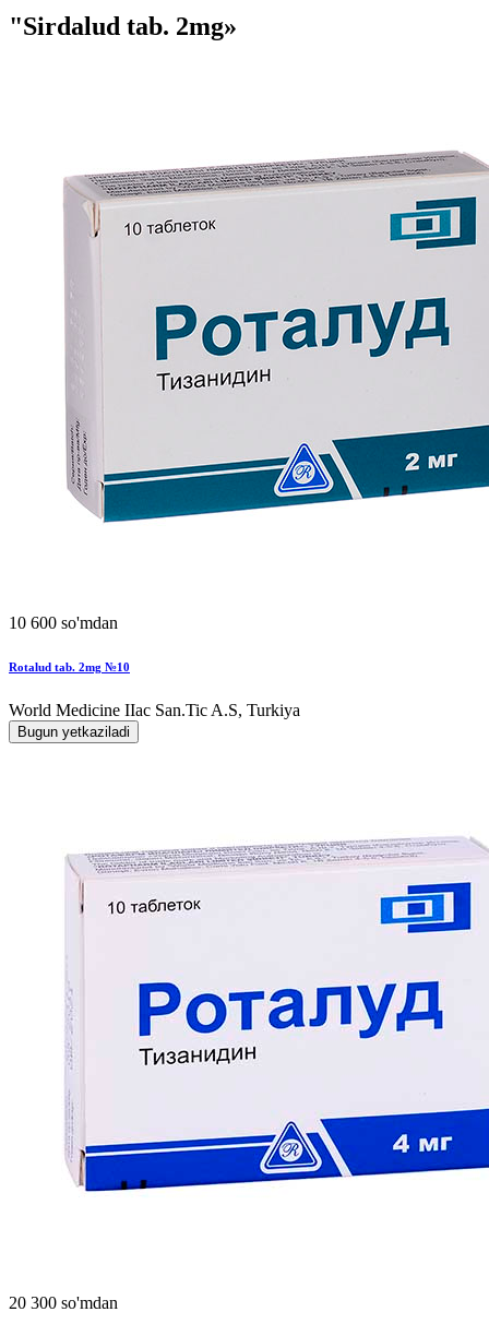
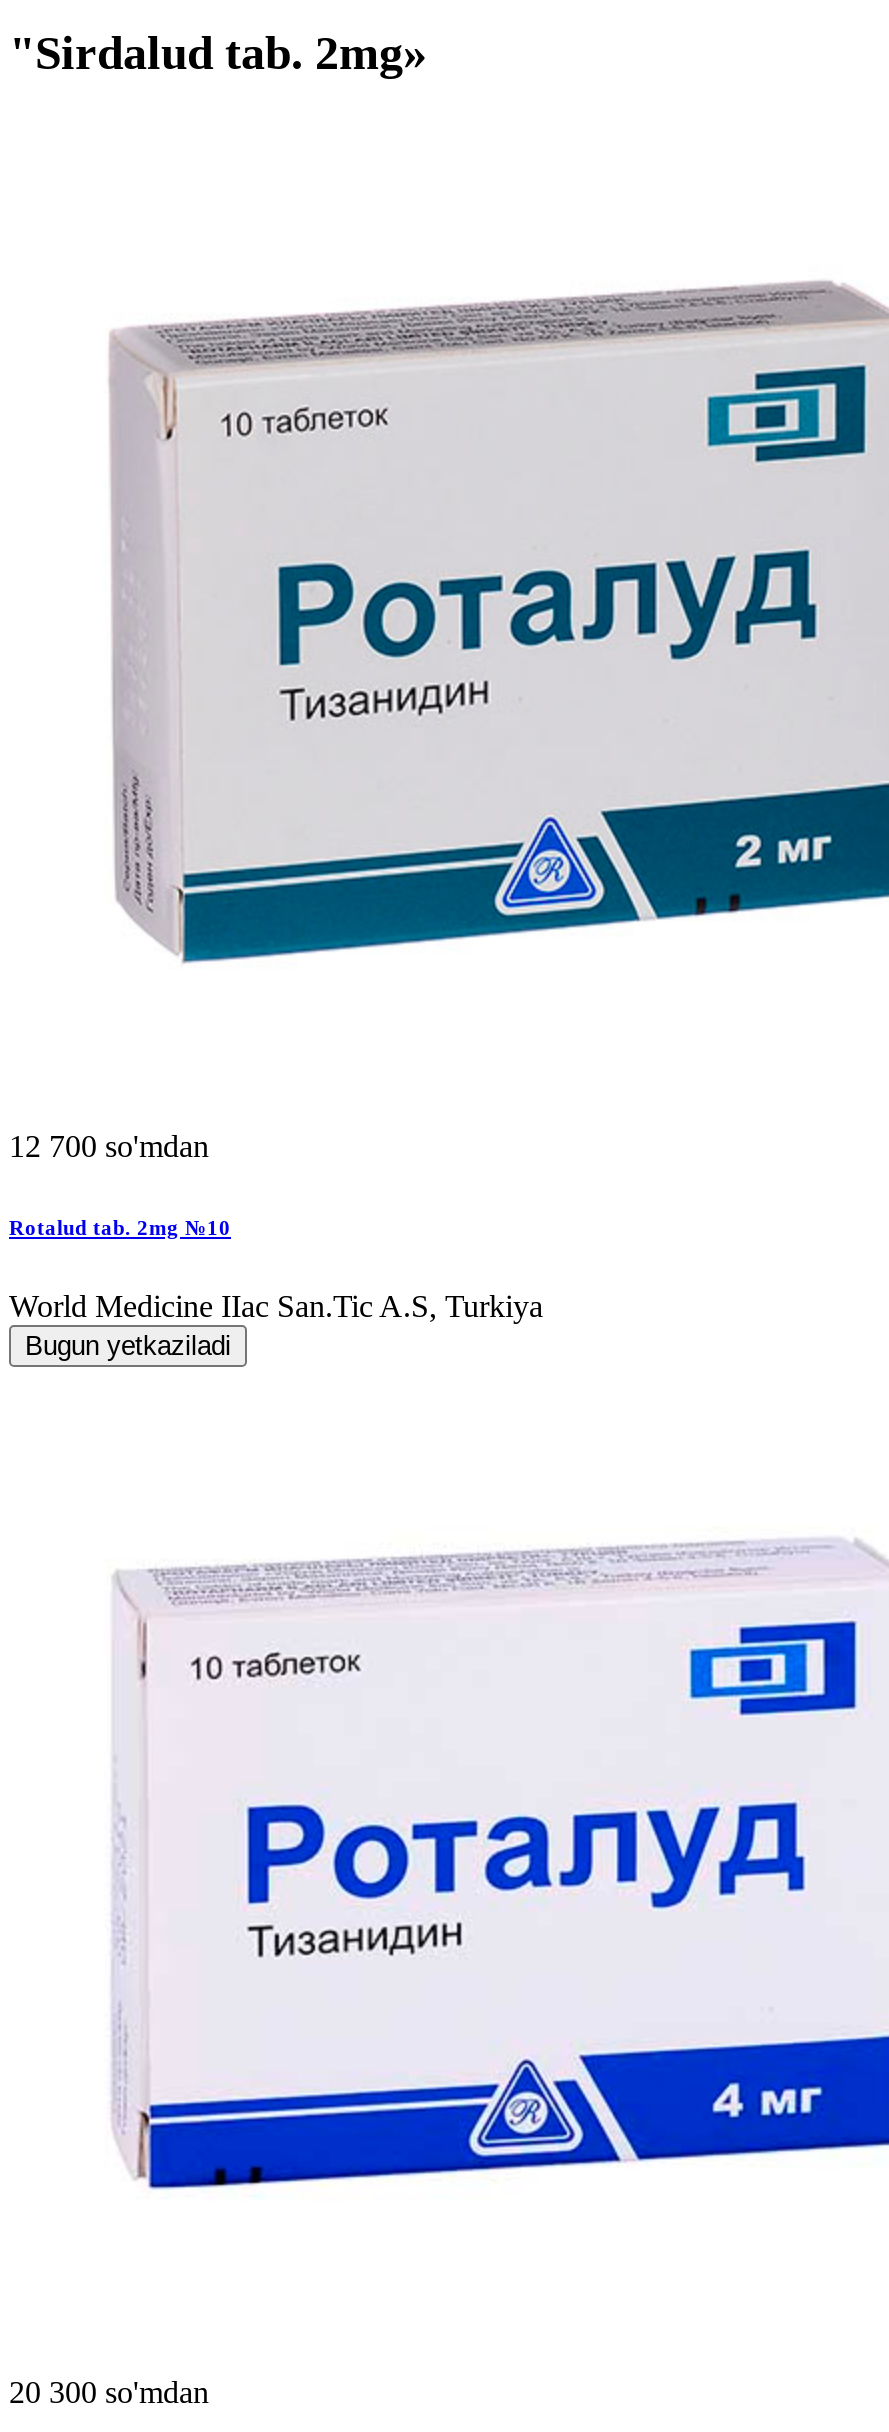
- 10 600 so'mdan
+ 12 700 so'mdan
